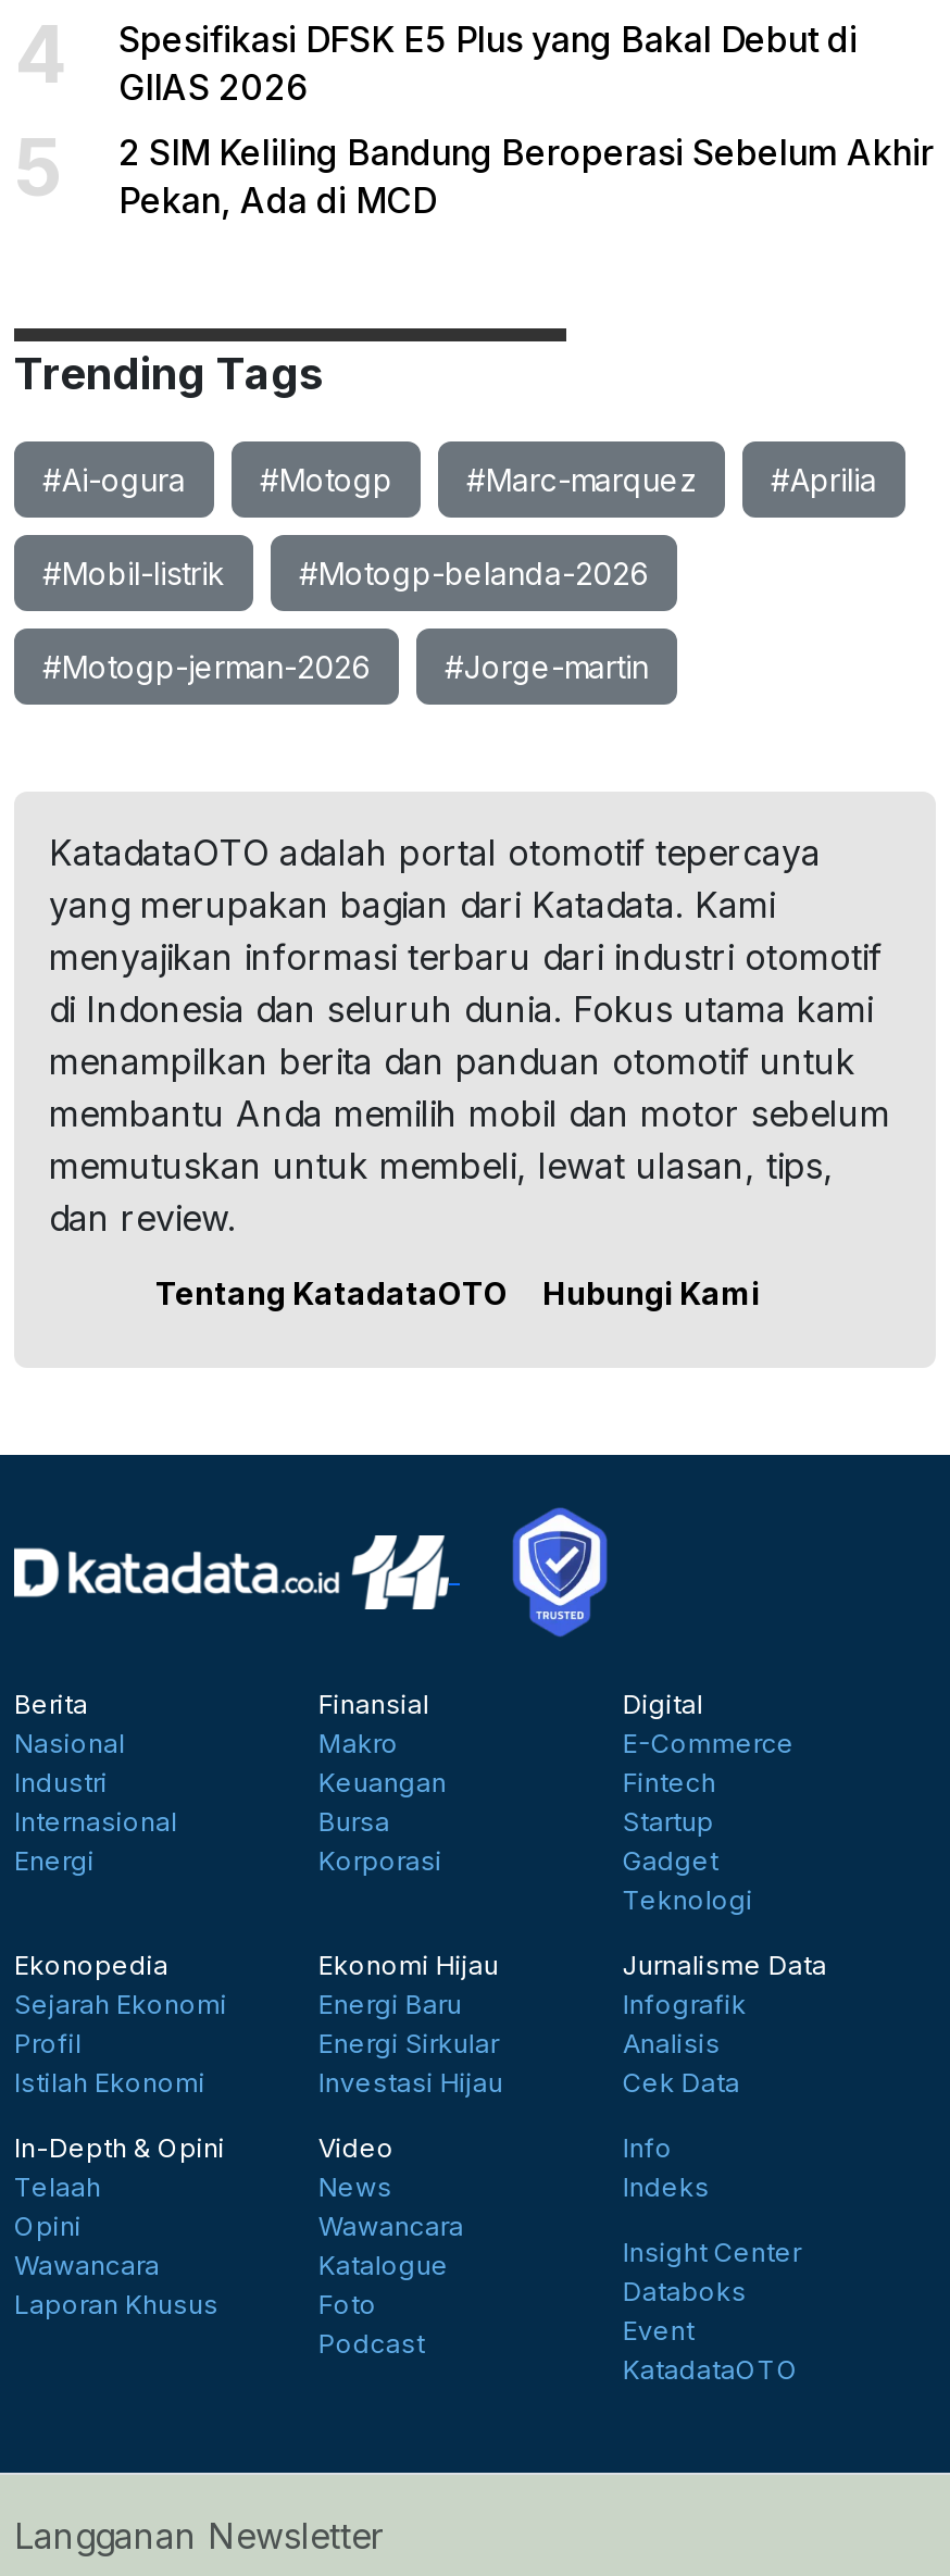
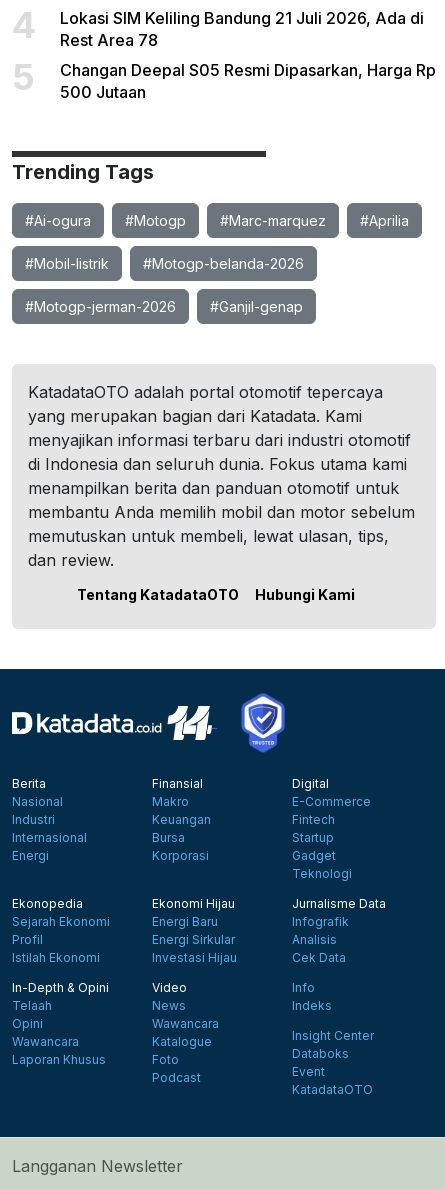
- Spesifikasi DFSK E5 Plus yang Bakal Debut di
- GIIAS 2026
+ Lokasi SIM Keliling Bandung 21 Juli 2026, Ada di
+ Rest Area 78

- 2 SIM Keliling Bandung Beroperasi Sebelum Akhir
- Pekan, Ada di MCD
+ Changan Deepal S05 Resmi Dipasarkan, Harga Rp
+ 500 Jutaan

- #Jorge-martin
+ #Ganjil-genap
